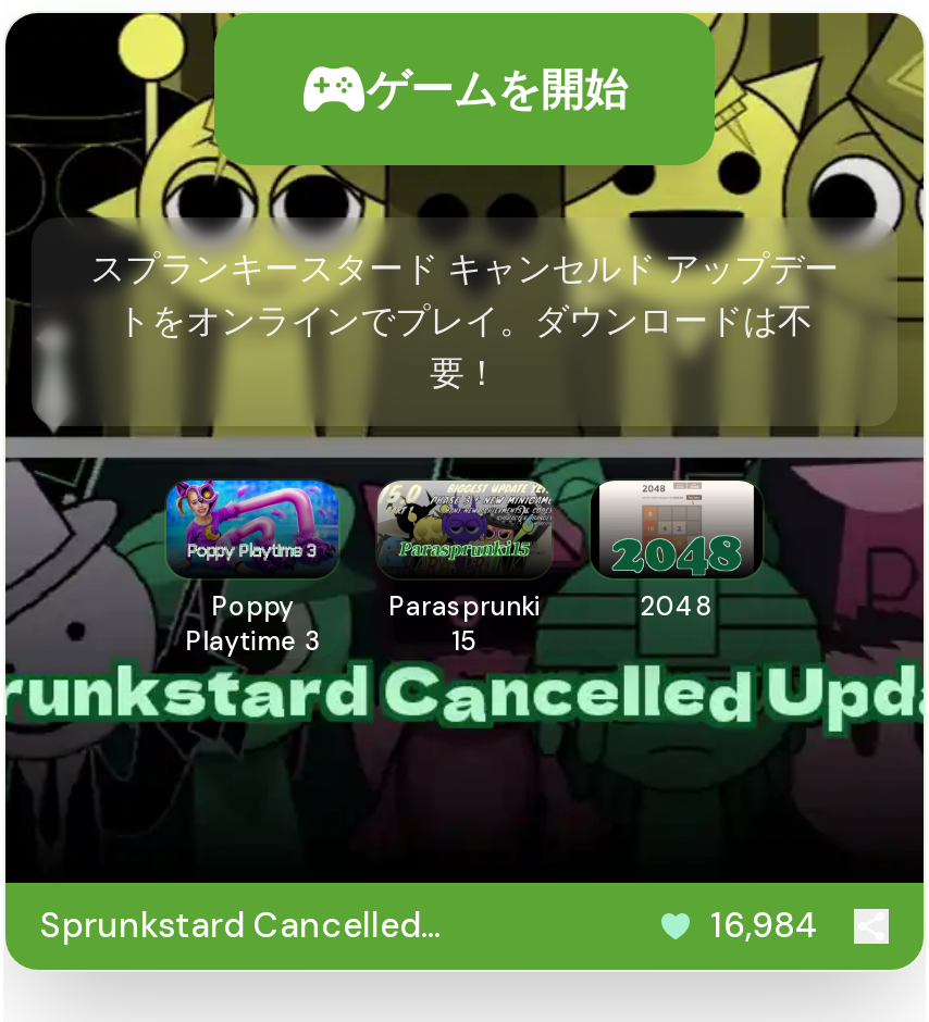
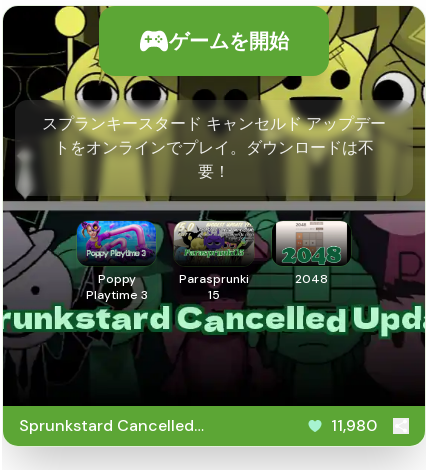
- 16,984
+ 11,980
